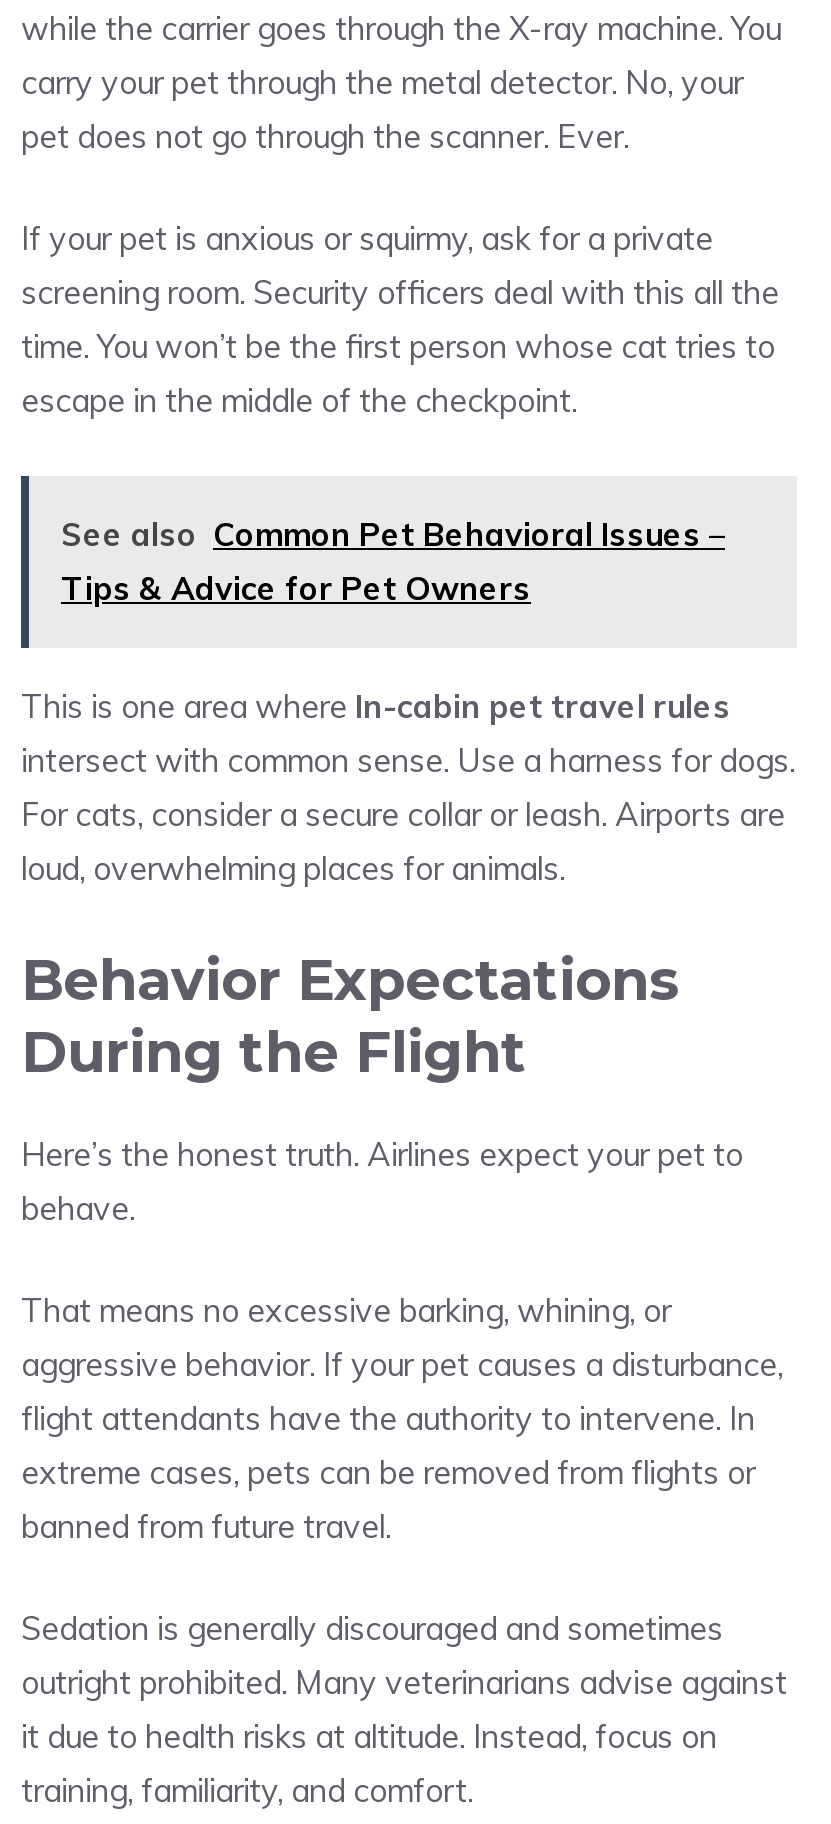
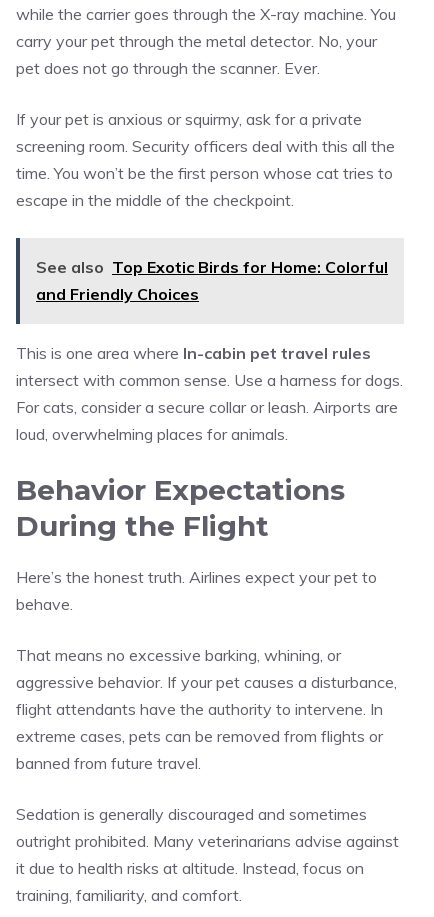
- See also Common Pet Behavioral Issues –
- Tips & Advice for Pet Owners
+ See also Top Exotic Birds for Home: Colorful
+ and Friendly Choices
